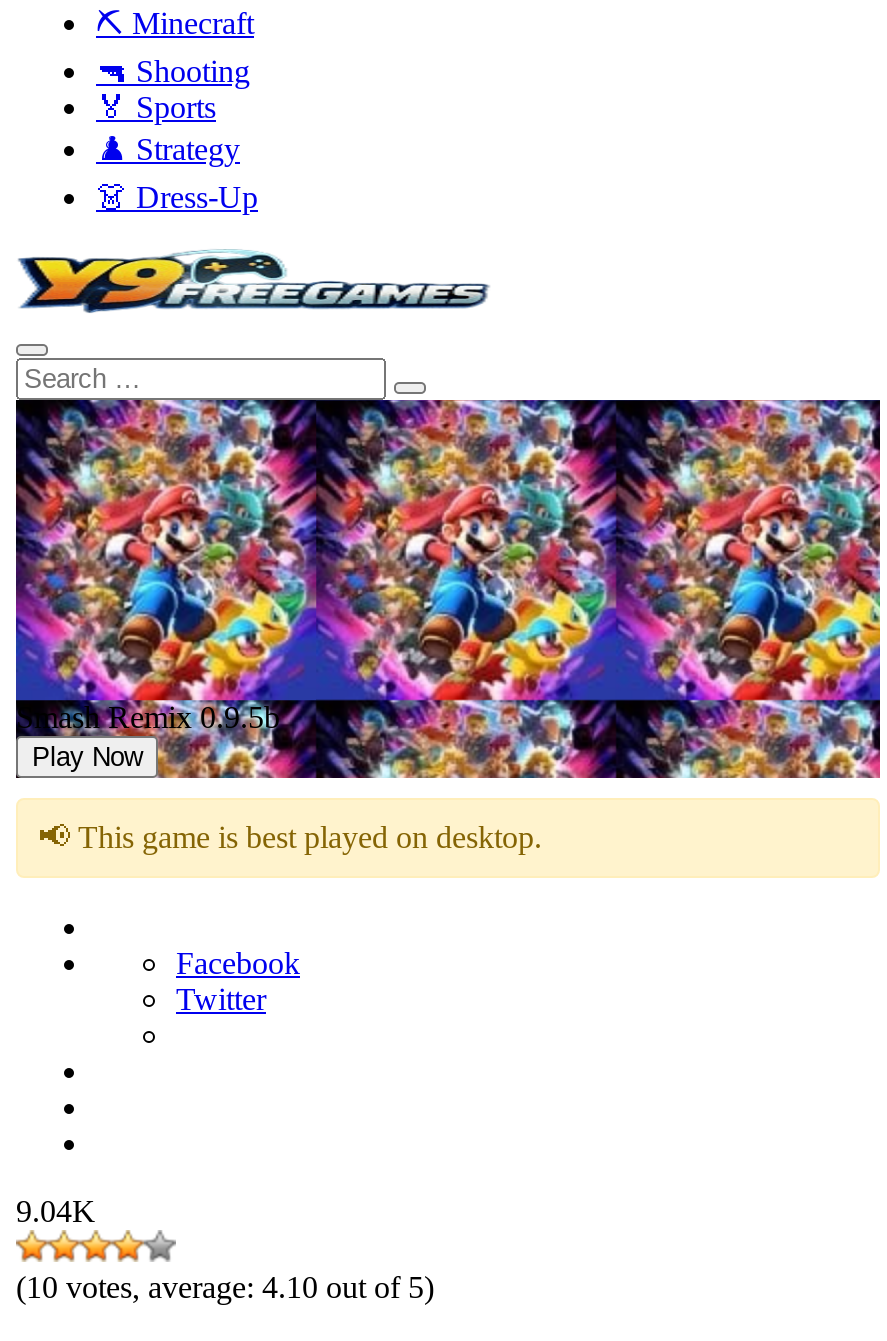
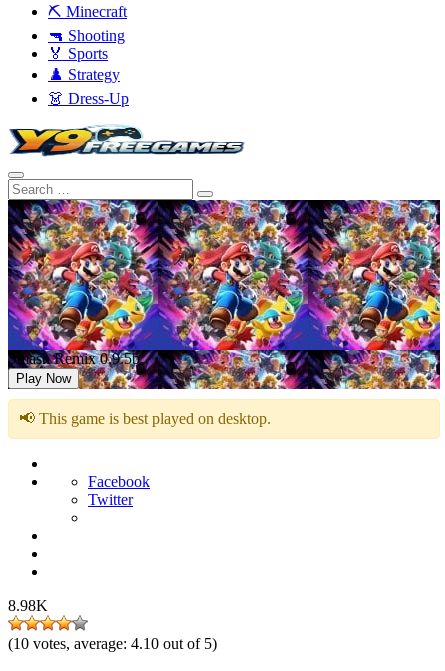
- 9.04K
+ 8.98K
